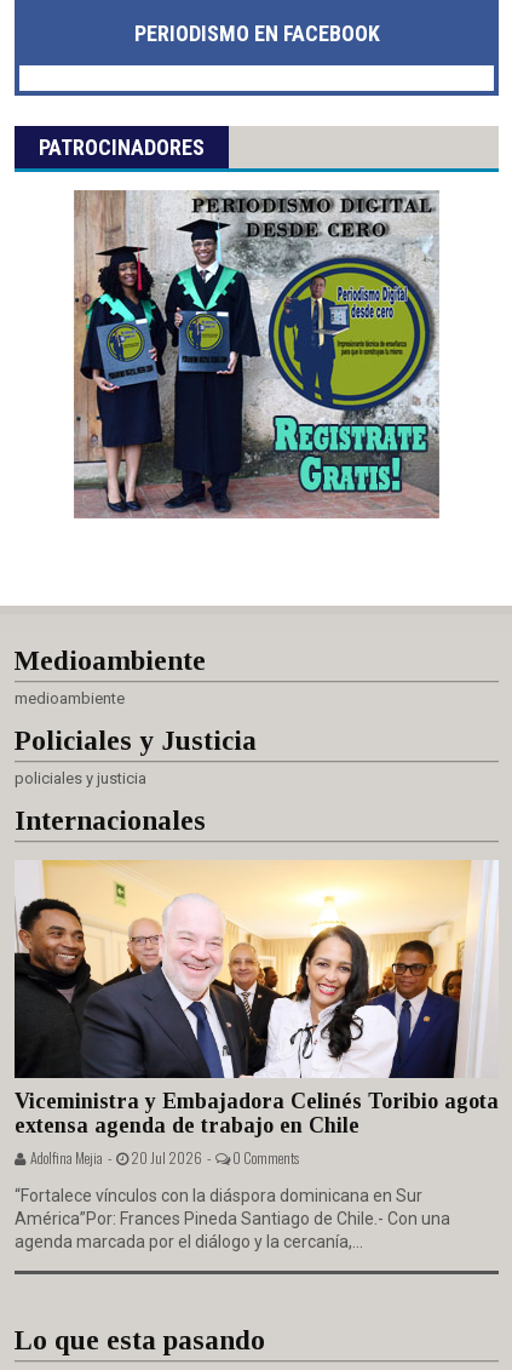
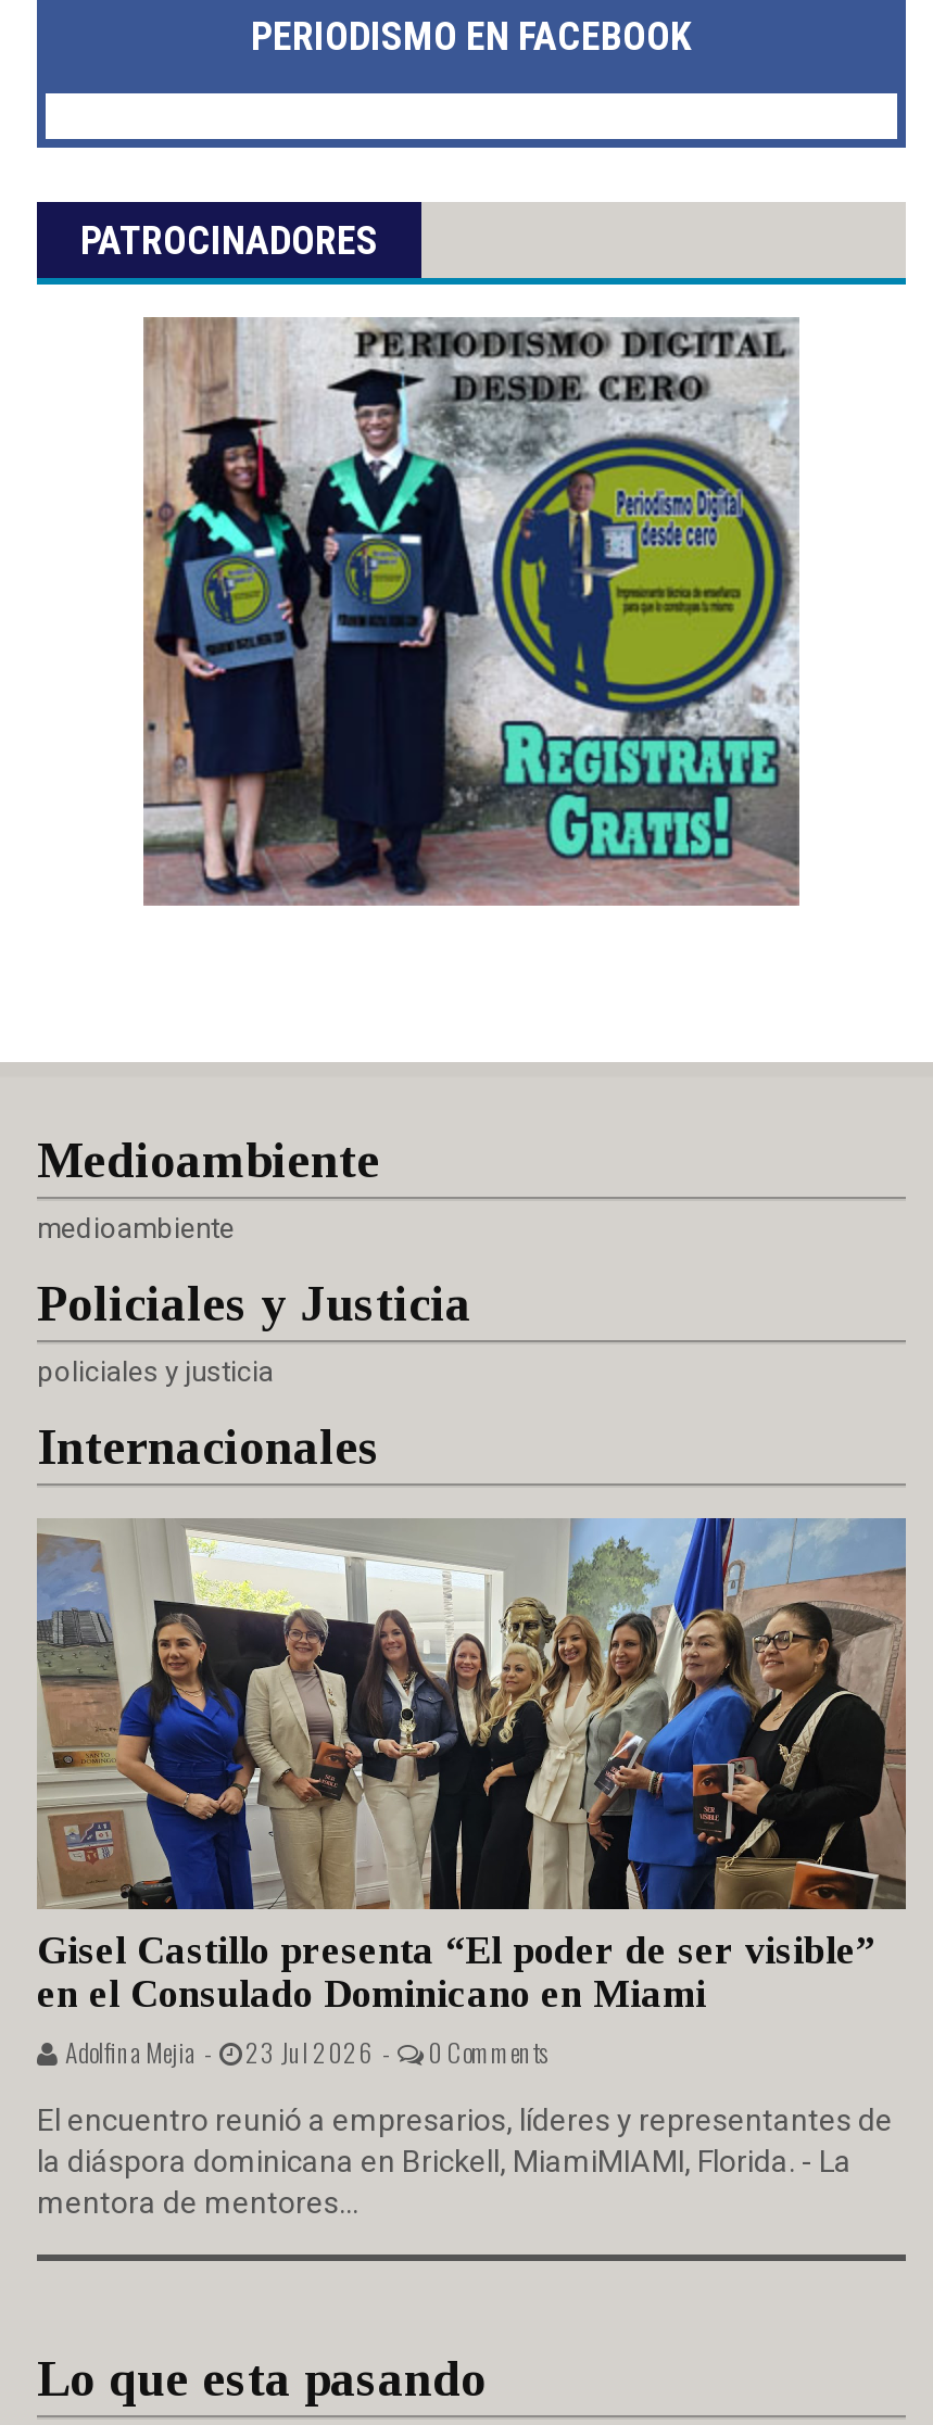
- [image]
- Viceministra y Embajadora Celinés Toribio agota
- extensa agenda de trabajo en Chile
- Adolfina Mejia - 20 Jul 2026 -
+ [image]
+ Gisel Castillo presenta “El poder de ser visible”
+ en el Consulado Dominicano en Miami
+ Adolfina Mejia - 23 Jul 2026 -

- “Fortalece vínculos con la diáspora dominicana en Sur
- América”Por: Frances Pineda Santiago de Chile.- Con una
- agenda marcada por el diálogo y la cercanía,...
+ El encuentro reunió a empresarios, líderes y representantes de
+ la diáspora dominicana en Brickell, MiamiMIAMI, Florida. - La
+ mentora de mentores...
